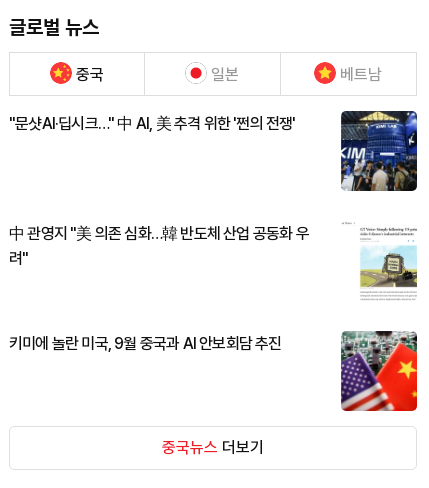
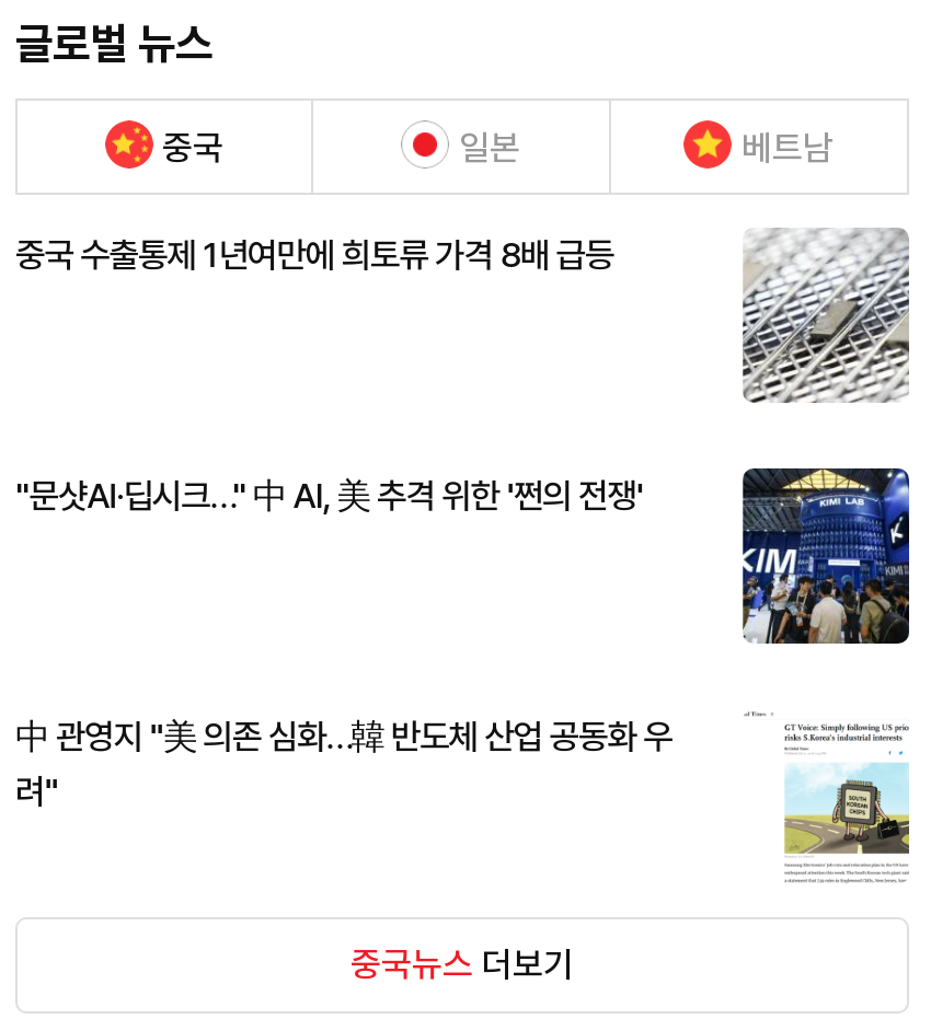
+ 중국 수출통제 1년여만에 희토류 가격 8배 급등

+ [image]

moved down: [image]

moved down: 中 관영지 "美 의존 심화…韓 반도체 산업 공동화 우 | 려"

- 키미에 놀란 미국, 9월 중국과 AI 안보회담 추진

- [image]
